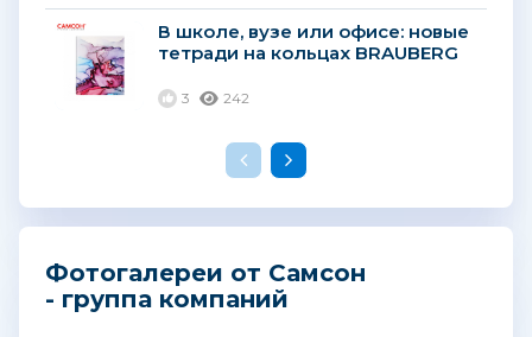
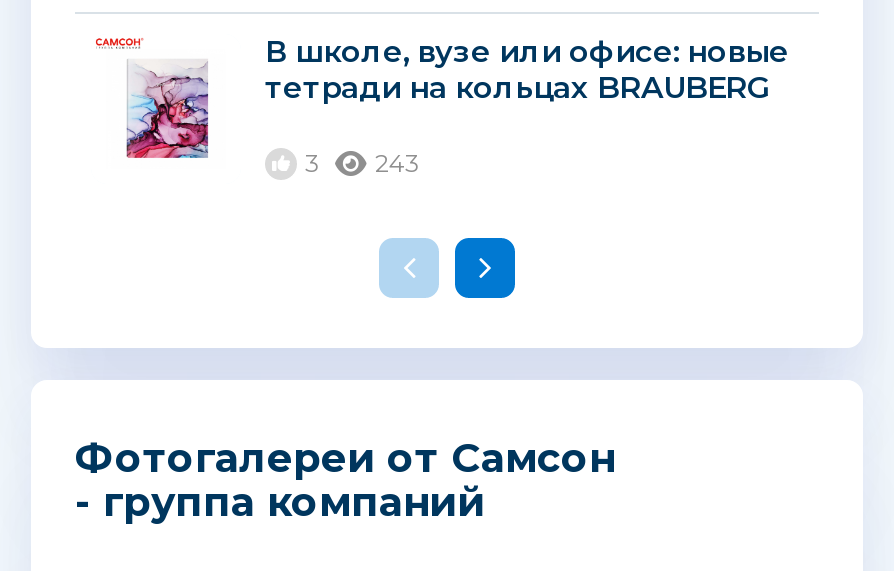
- 3 242
+ 3 243
